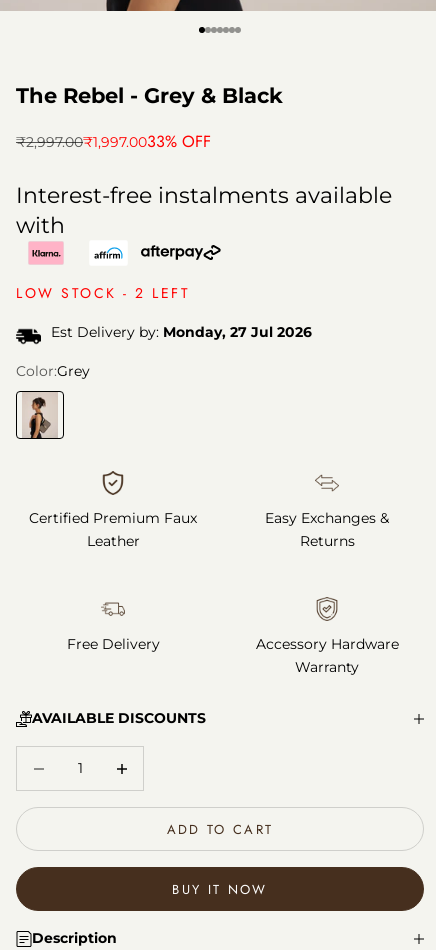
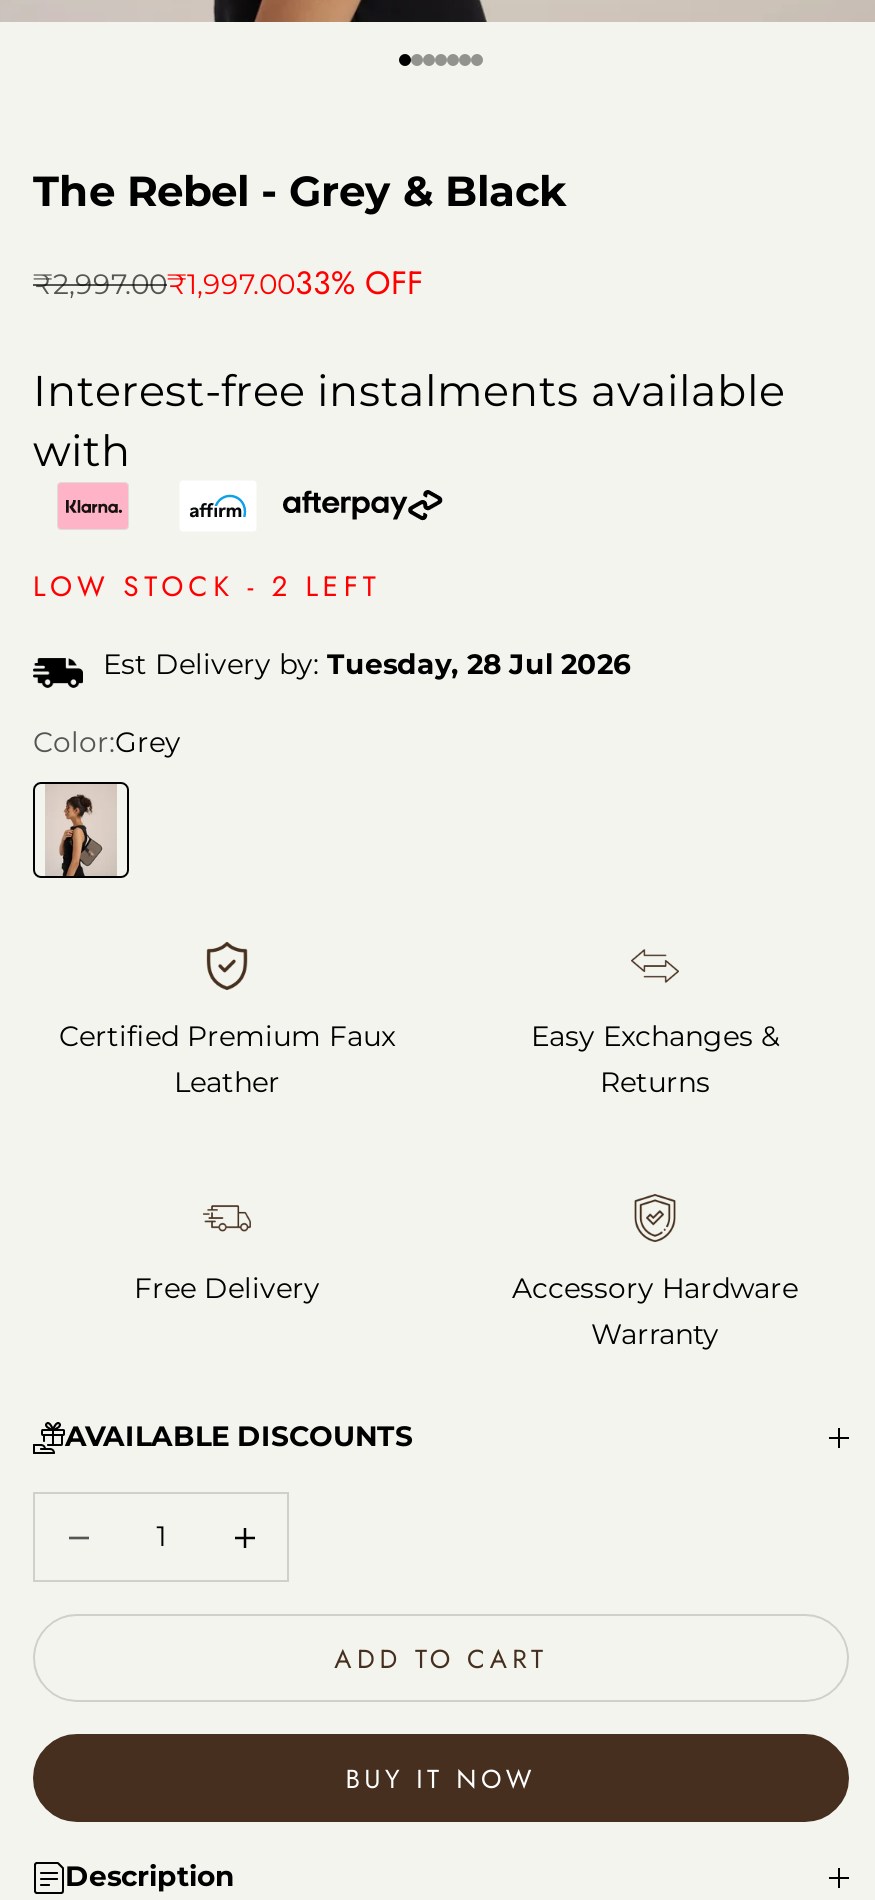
- Est Delivery by: Monday, 27 Jul 2026
+ Est Delivery by: Tuesday, 28 Jul 2026
